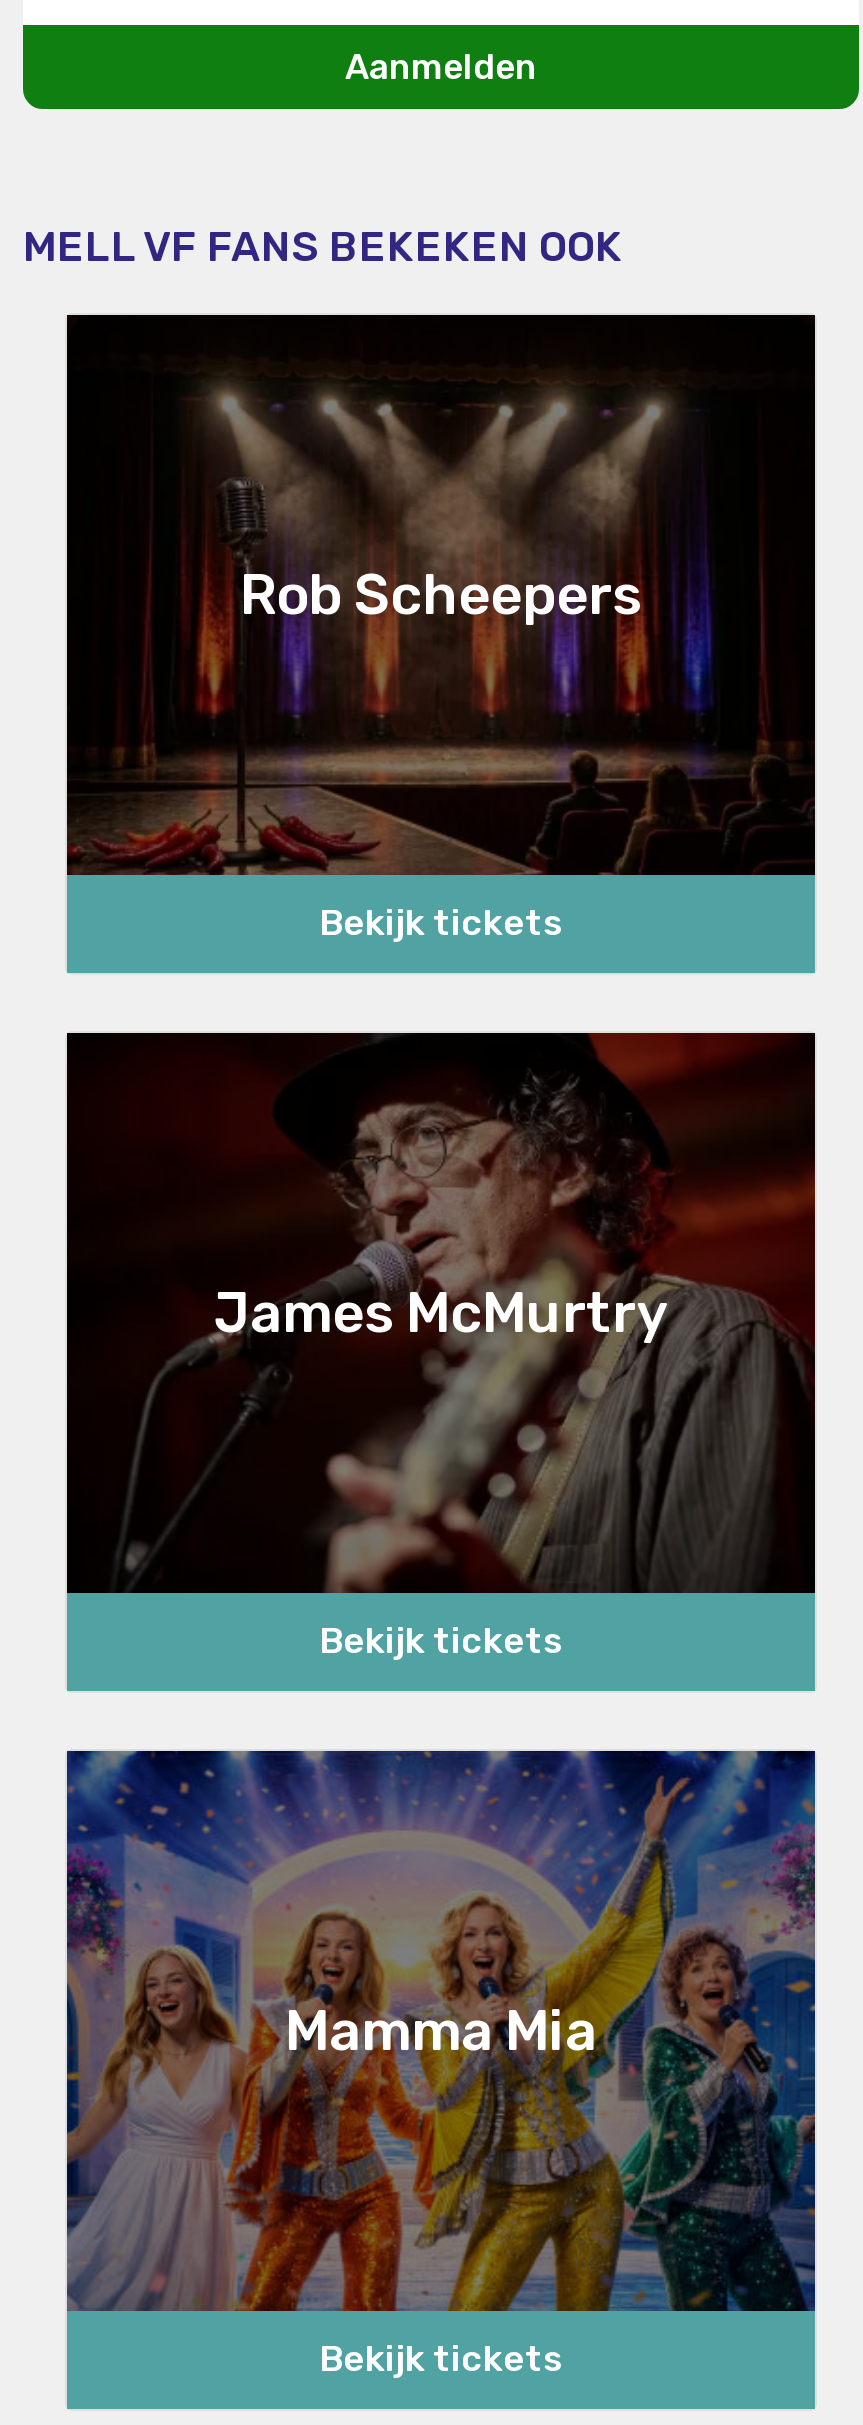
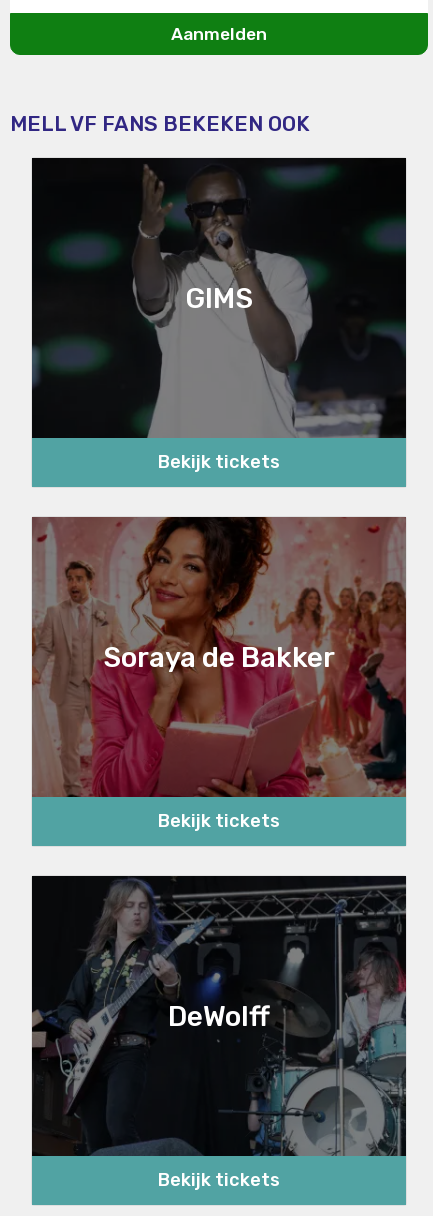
- [image]
- Rob Scheepers
+ [image]
+ GIMS

- [image]
- James McMurtry
+ [image]
+ Soraya de Bakker

- [image]
- Mamma Mia
+ [image]
+ DeWolff
